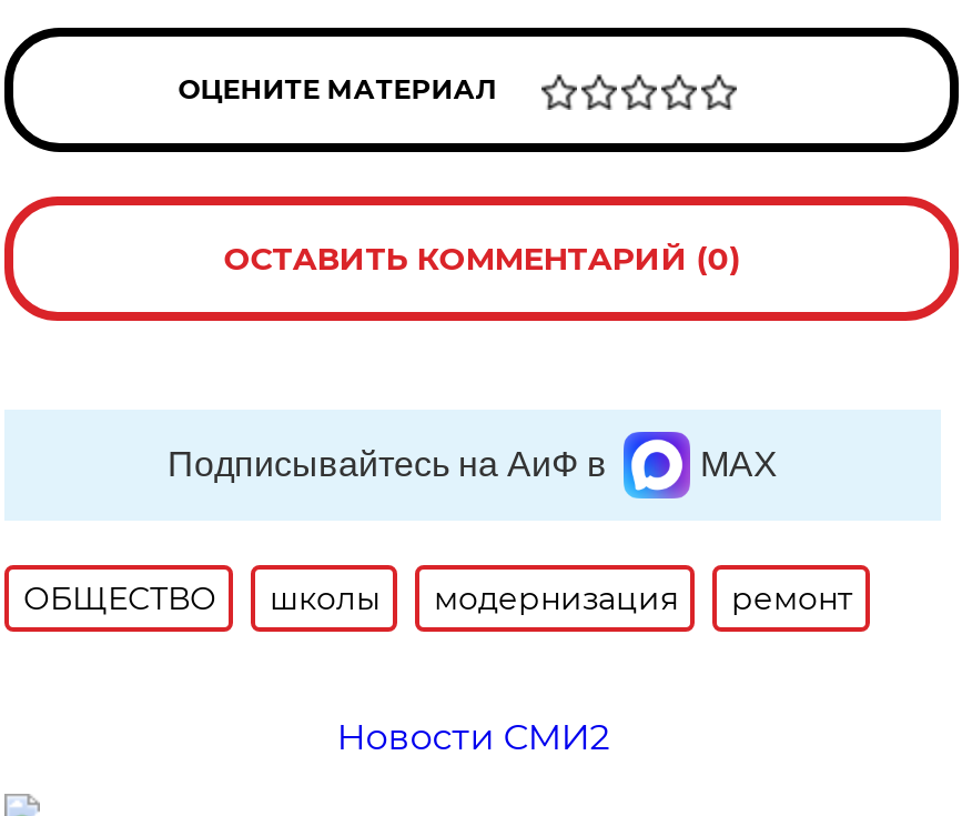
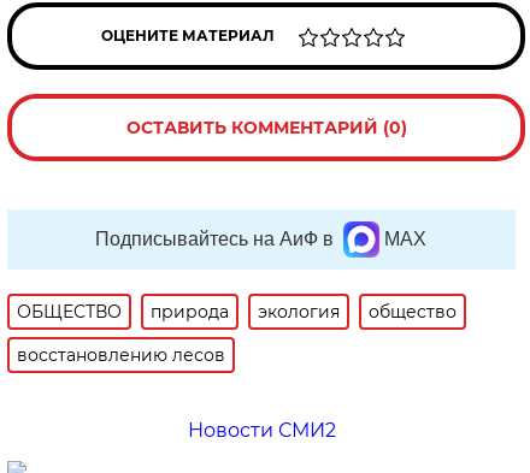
- школы
- модернизация
- ремонт
+ природа
+ экология
+ общество
+ восстановлению лесов
